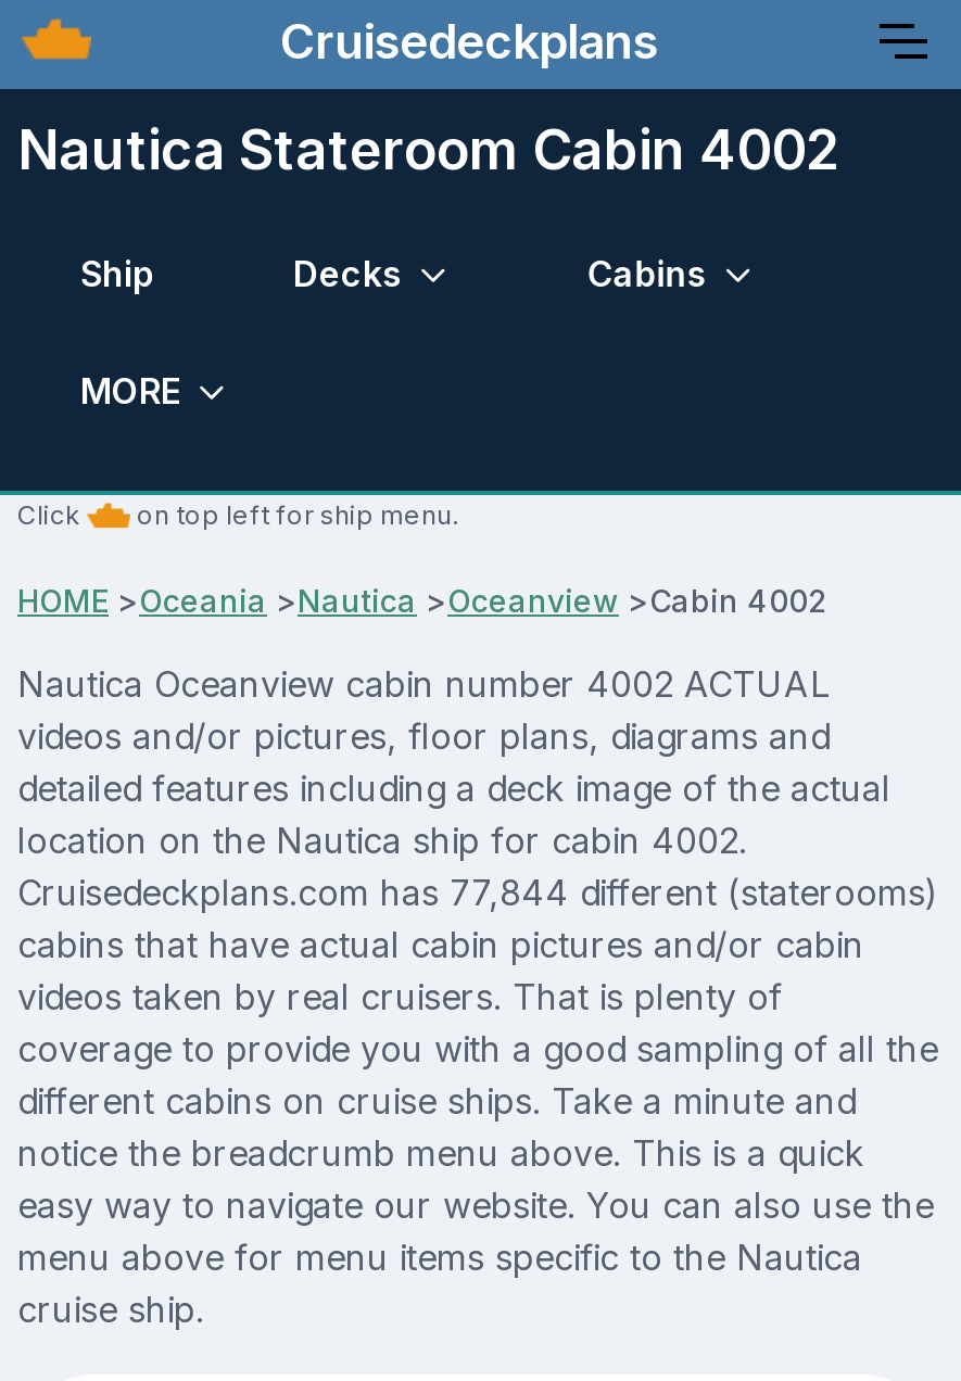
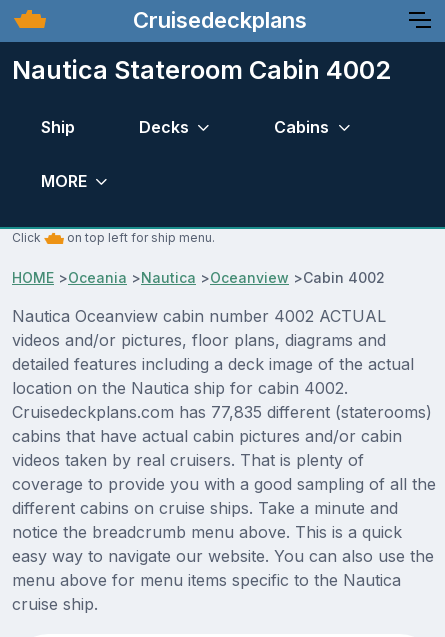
- Cruisedeckplans.com has 77,844 different (staterooms)
+ Cruisedeckplans.com has 77,835 different (staterooms)
